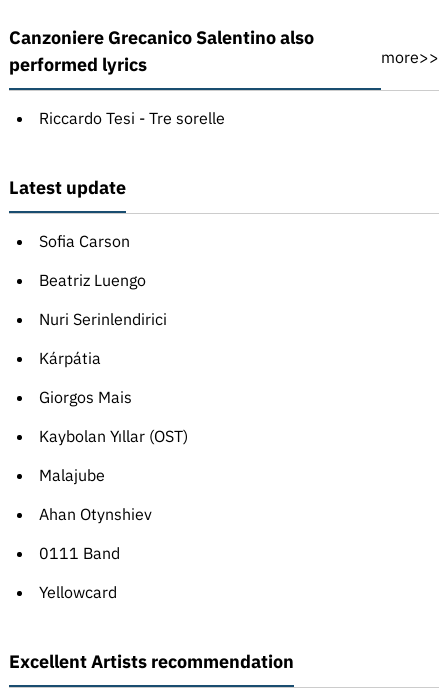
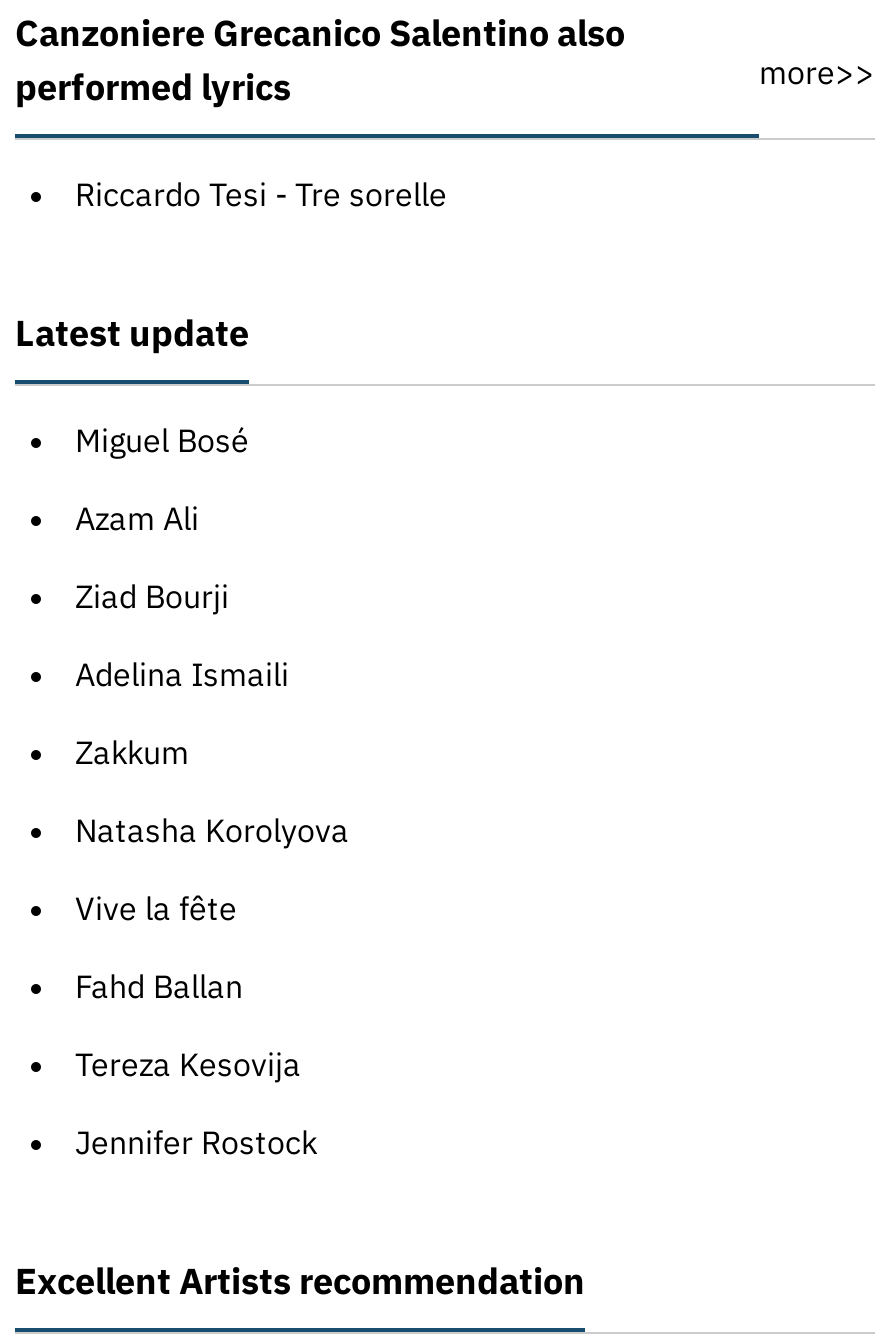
- Sofia Carson
+ Miguel Bosé

- Beatriz Luengo
+ Azam Ali

- Nuri Serinlendirici
+ Ziad Bourji

- Kárpátia
+ Adelina Ismaili

- Giorgos Mais
+ Zakkum

- Kaybolan Yıllar (OST)
+ Natasha Korolyova

- Malajube
+ Vive la fête

- Ahan Otynshiev
+ Fahd Ballan

- 0111 Band
+ Tereza Kesovija

- Yellowcard
+ Jennifer Rostock
